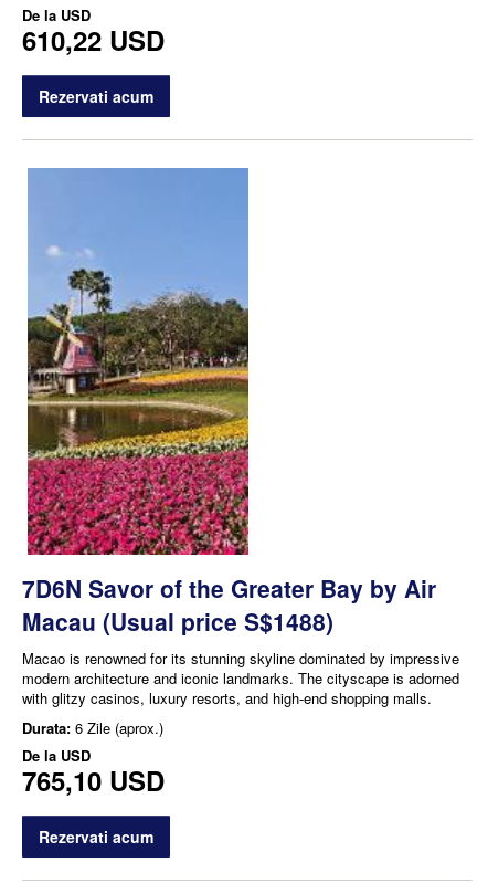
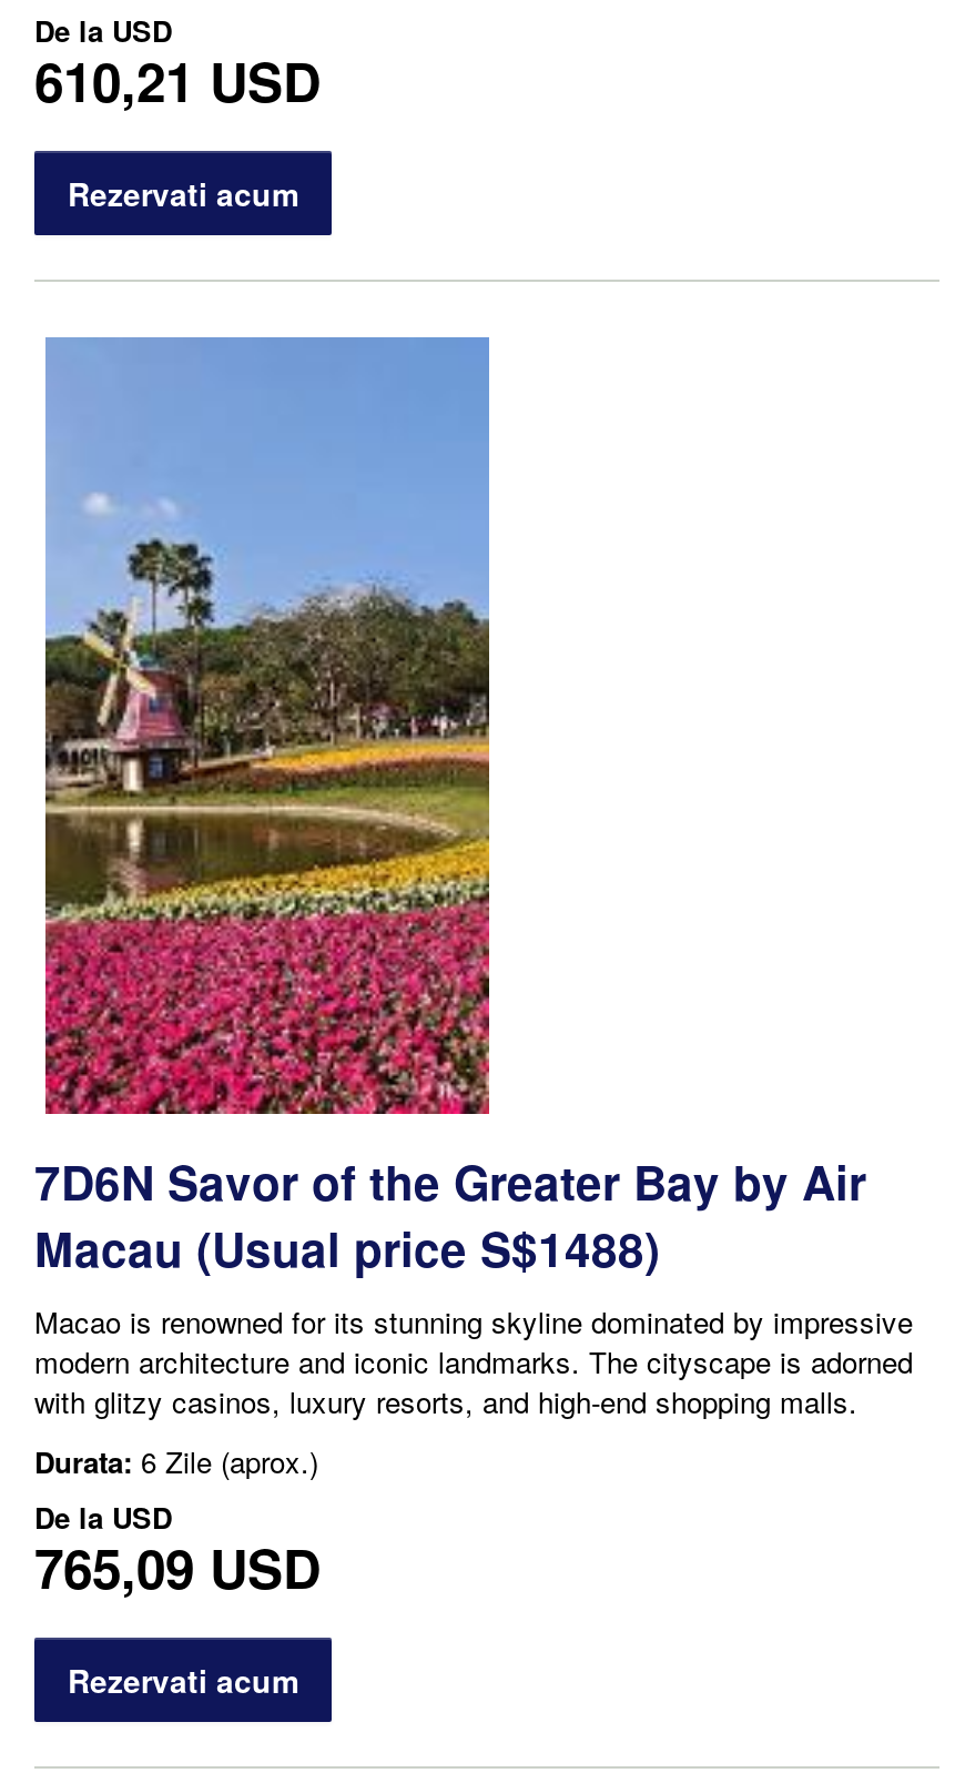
- 610,22 USD
+ 610,21 USD

- 765,10 USD
+ 765,09 USD
